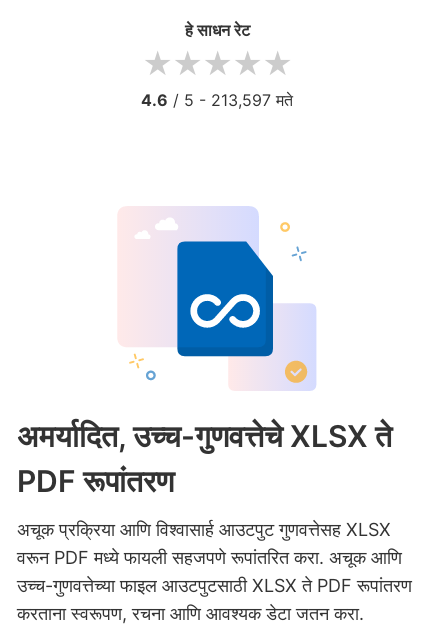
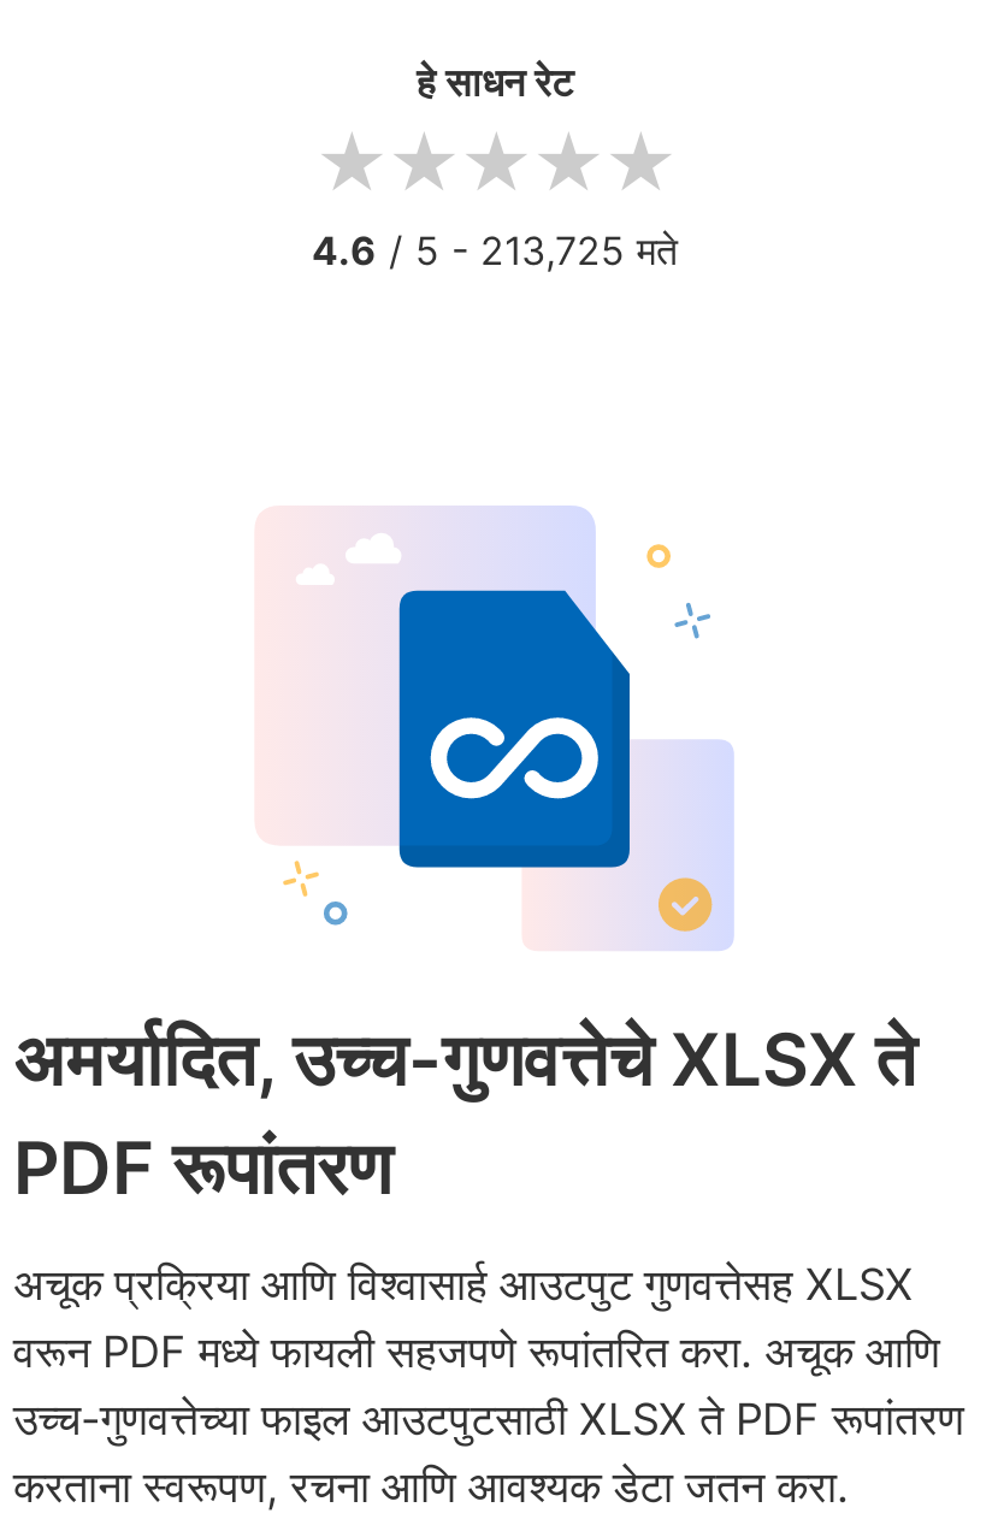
- 4.6 / 5 - 213,597 मते
+ 4.6 / 5 - 213,725 मते
